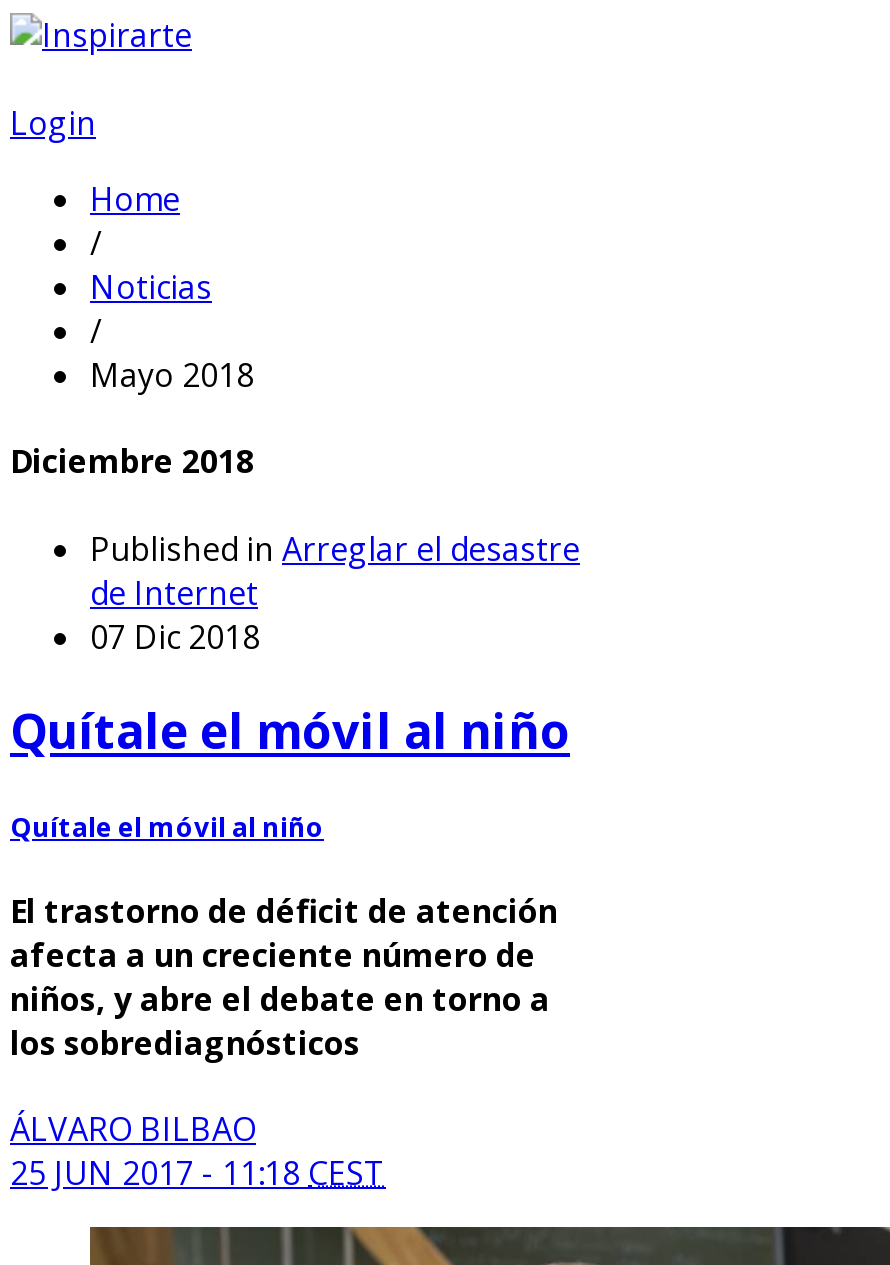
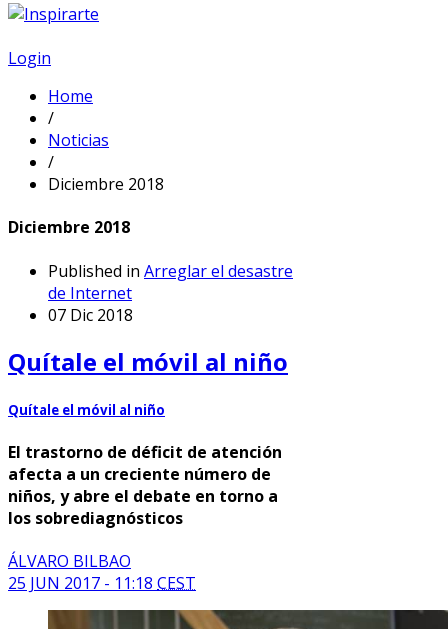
- Mayo 2018
+ Diciembre 2018
